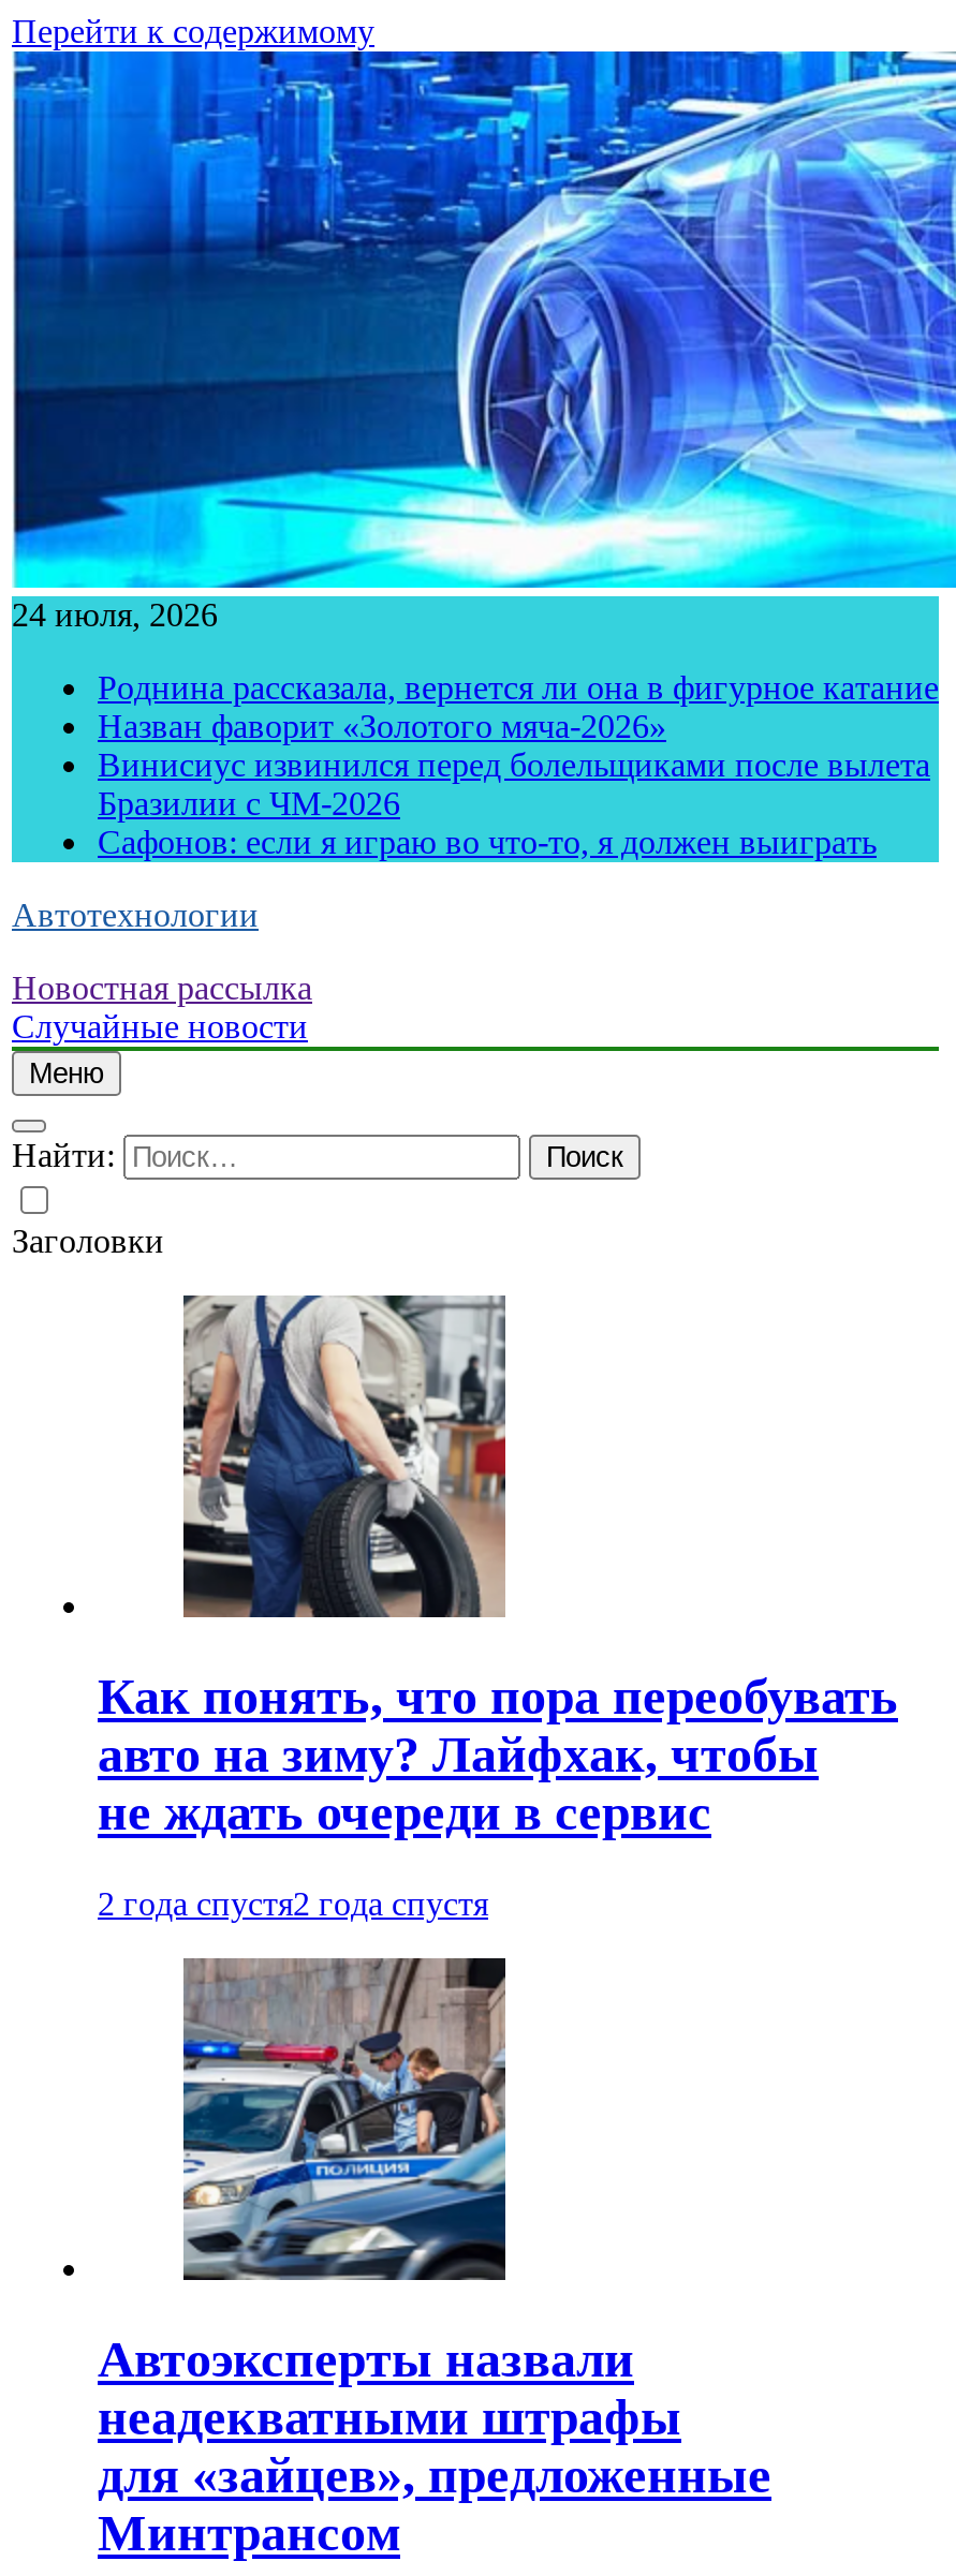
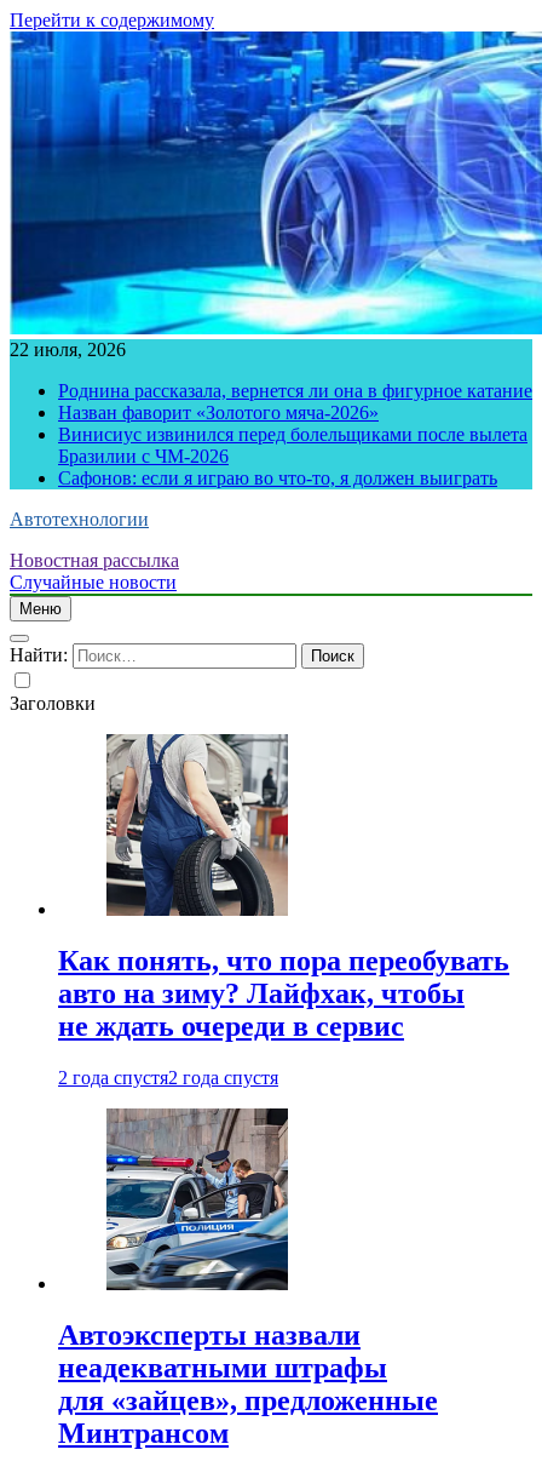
- 24 июля, 2026
+ 22 июля, 2026
